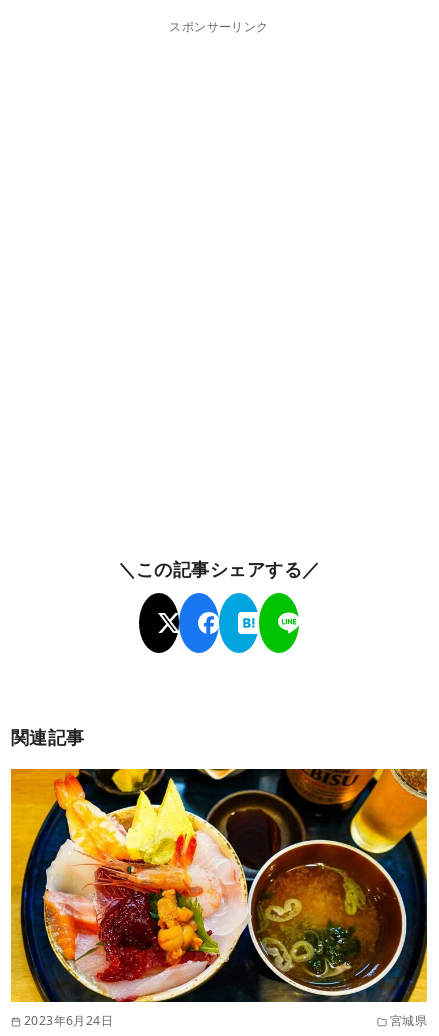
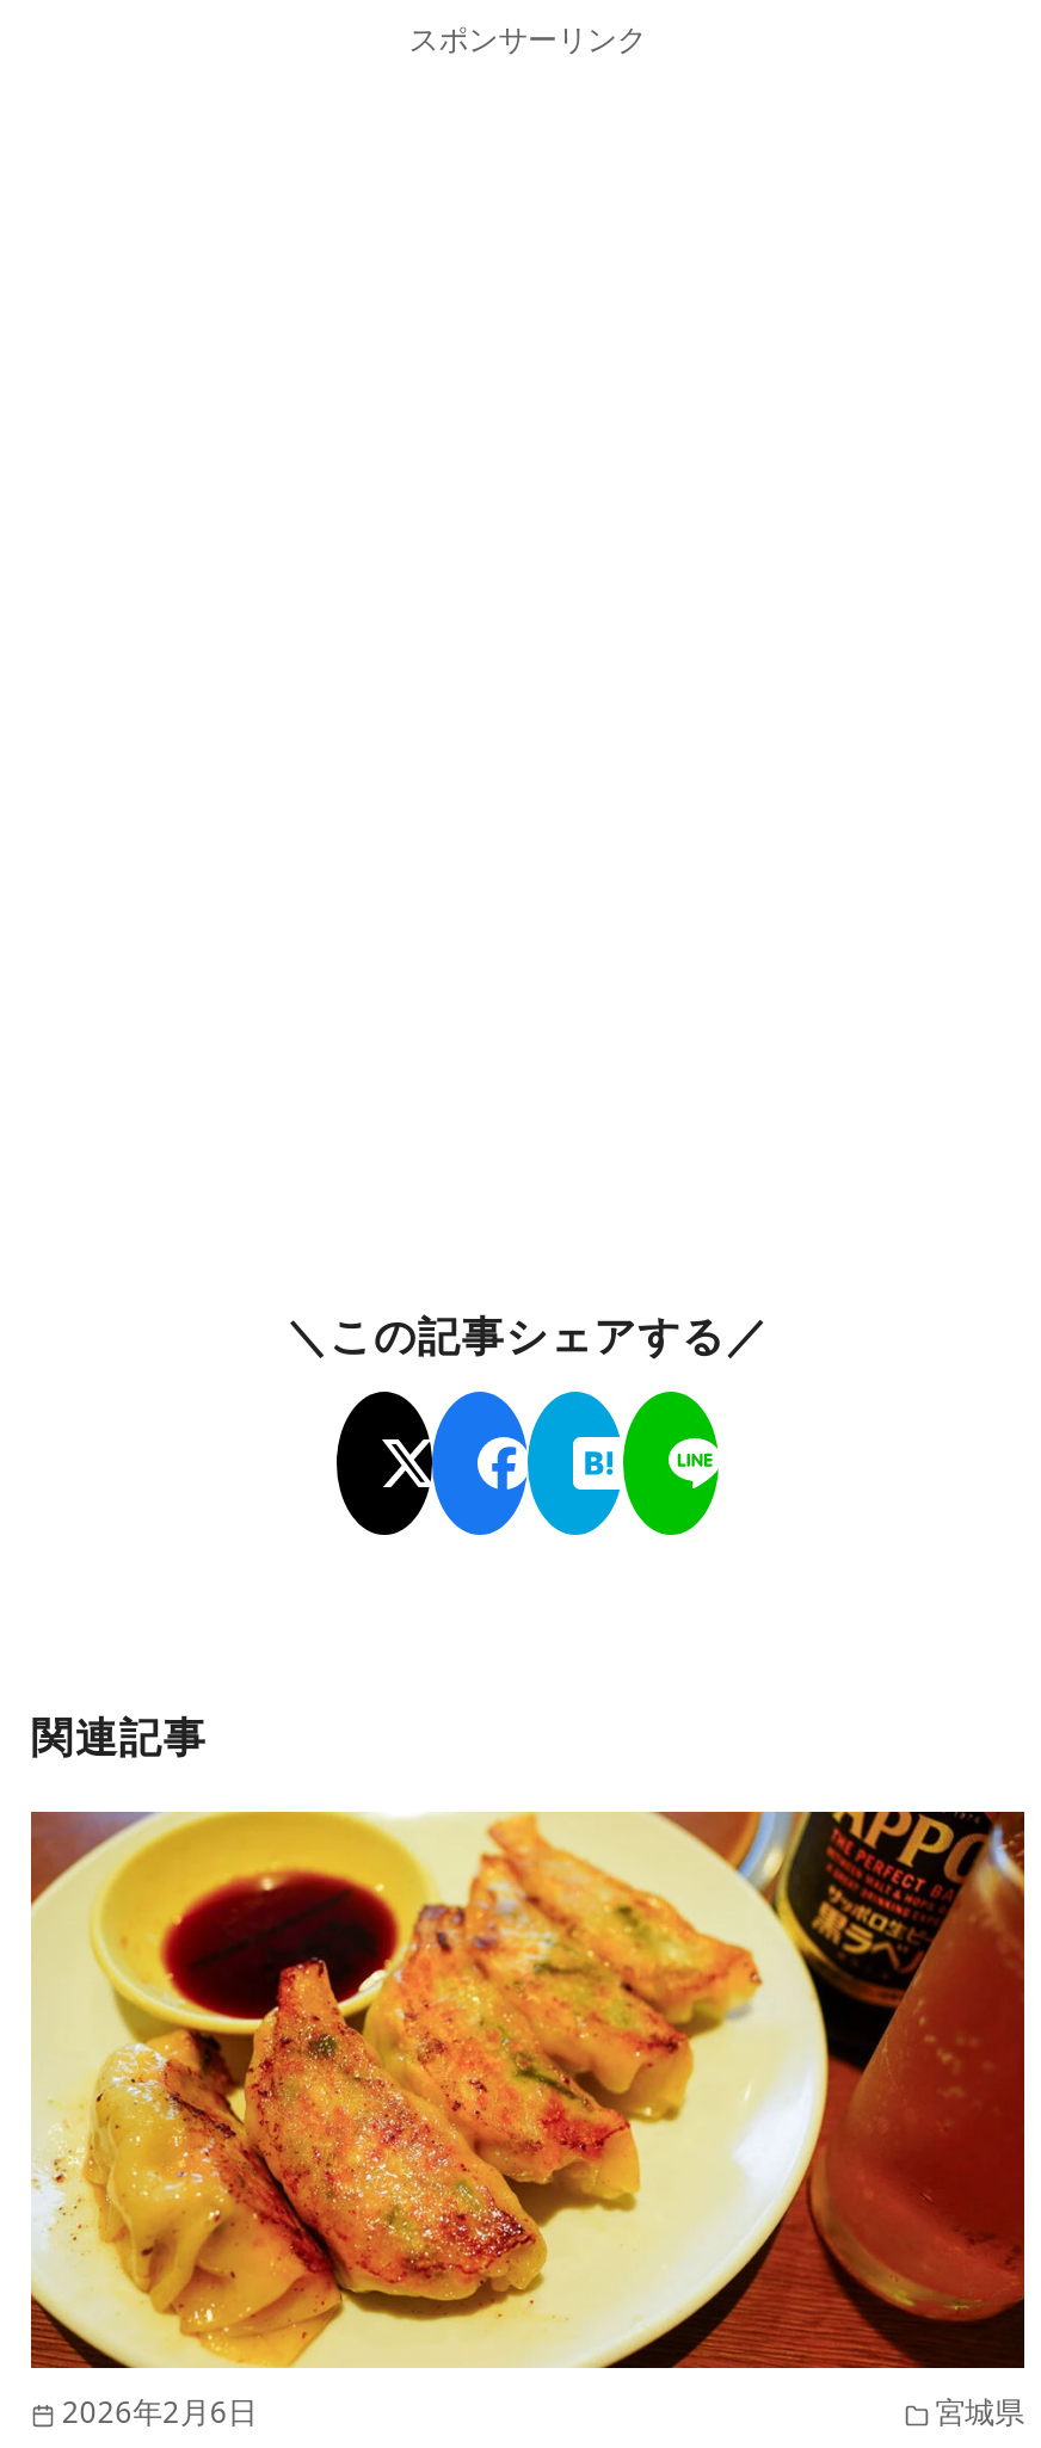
- [image]
- 2023年6月24日
+ [image]
+ 2026年2月6日
